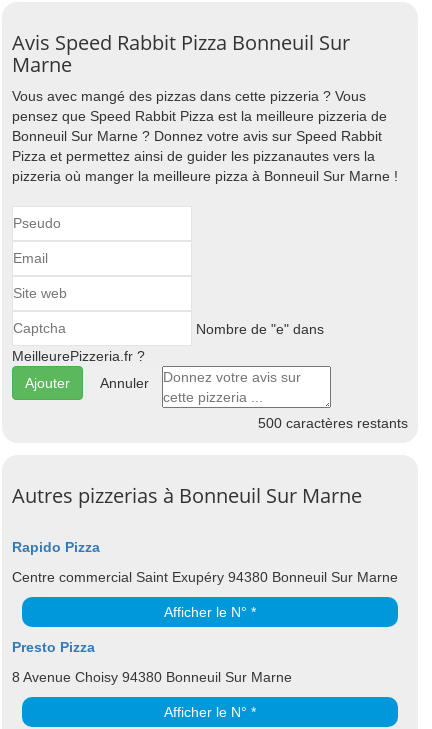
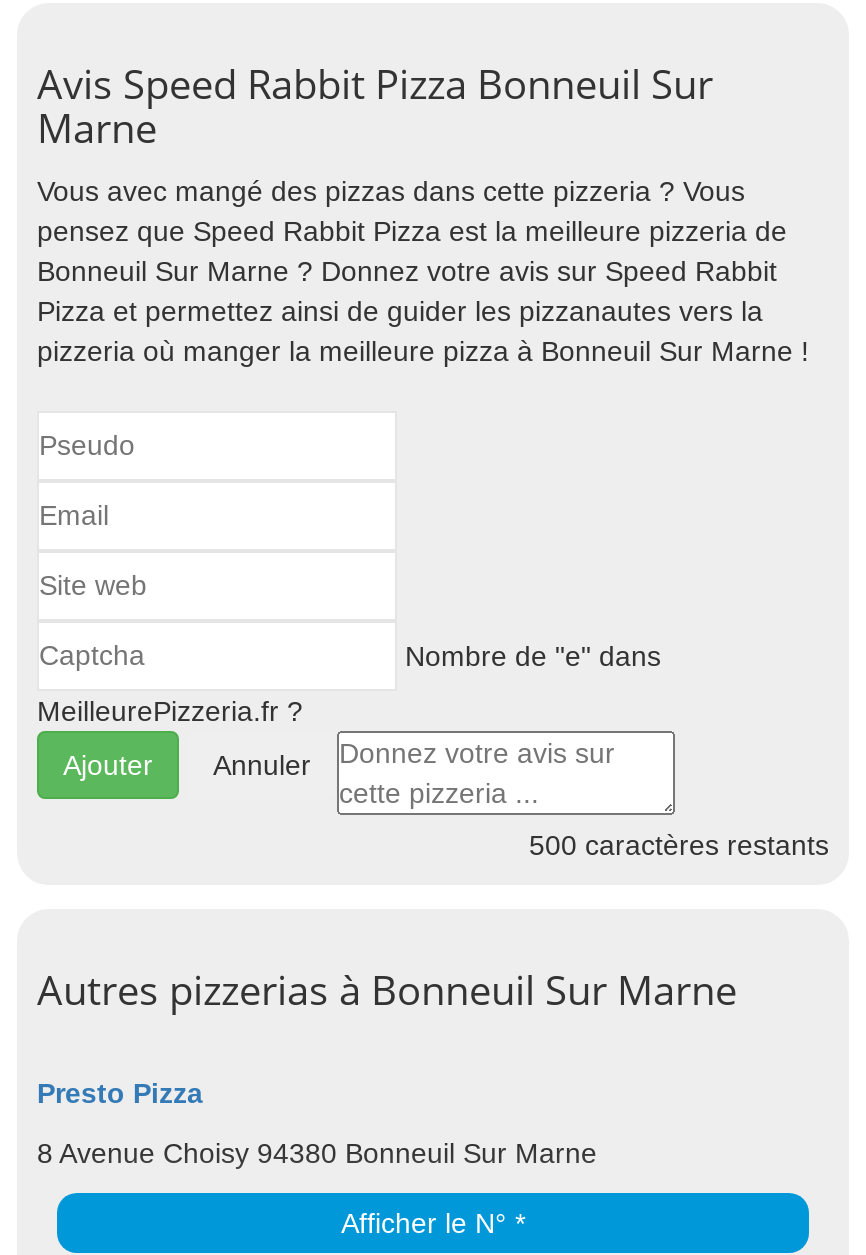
- Rapido Pizza
- Centre commercial Saint Exupéry 94380 Bonneuil Sur Marne
- Afficher le N° *
